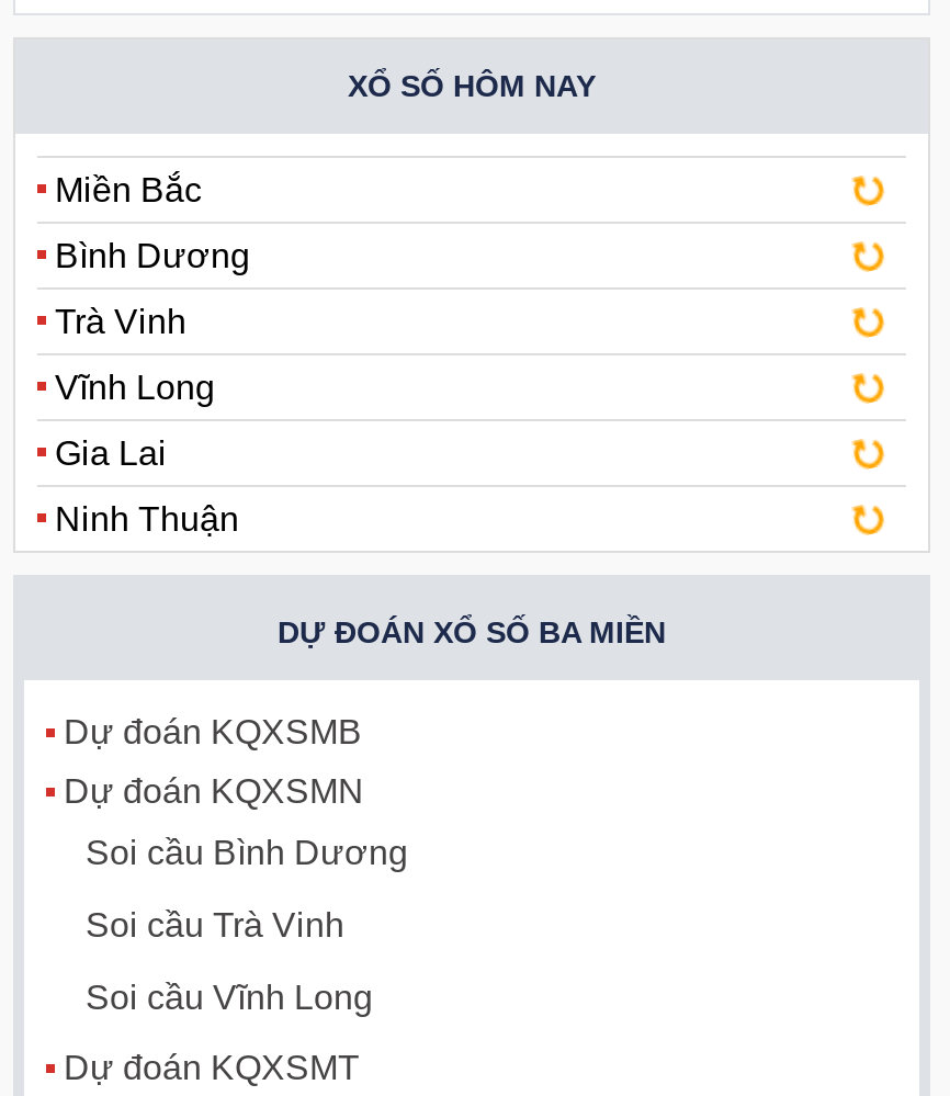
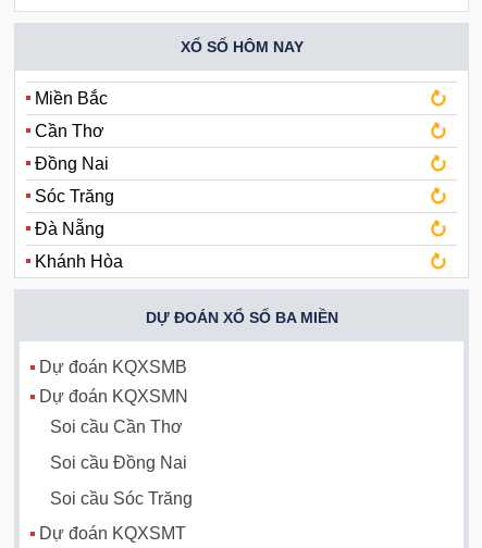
- Bình Dương
+ Cần Thơ

- Trà Vinh
+ Đồng Nai

- Vĩnh Long
+ Sóc Trăng

- Gia Lai
+ Đà Nẵng

- Ninh Thuận
+ Khánh Hòa

- Soi cầu Bình Dương
+ Soi cầu Cần Thơ

- Soi cầu Trà Vinh
+ Soi cầu Đồng Nai

- Soi cầu Vĩnh Long
+ Soi cầu Sóc Trăng
